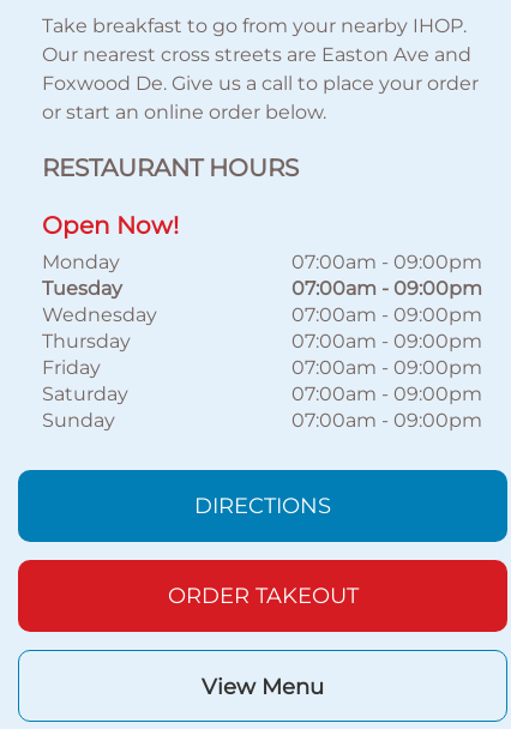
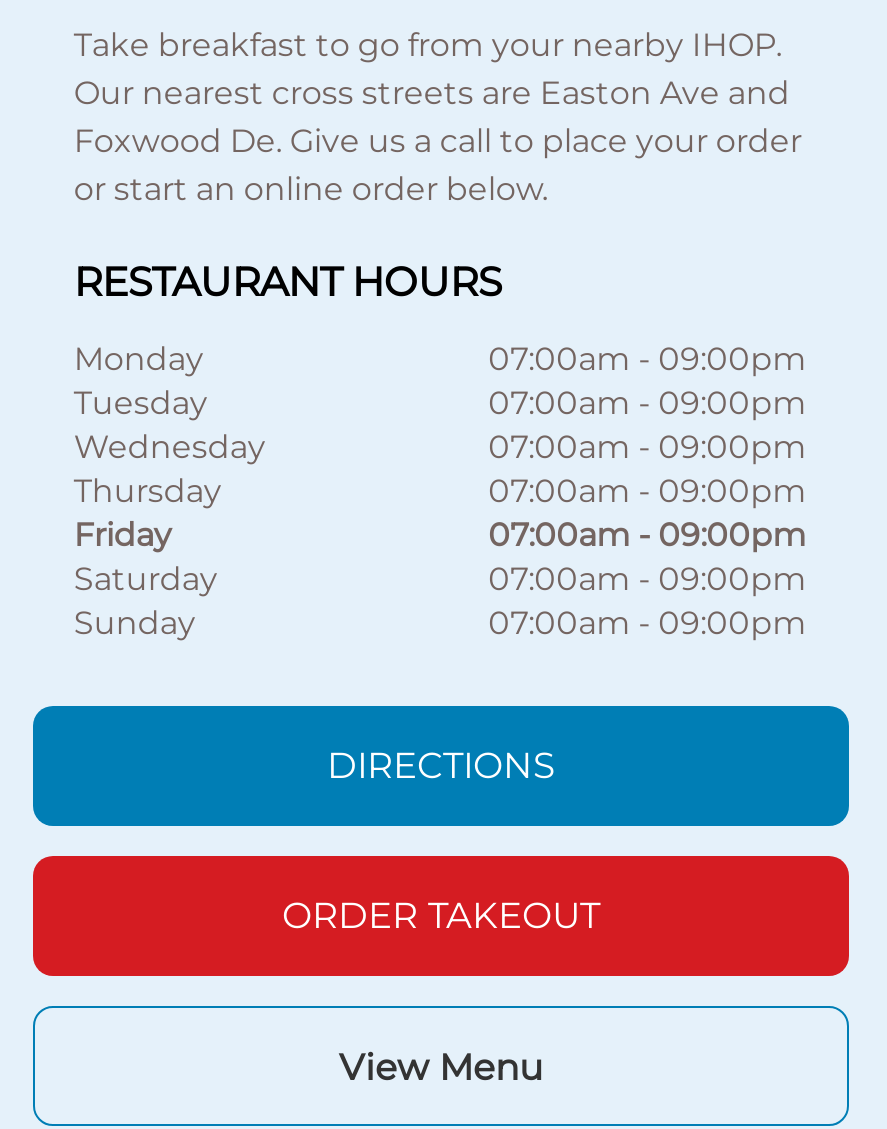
- Open Now!
